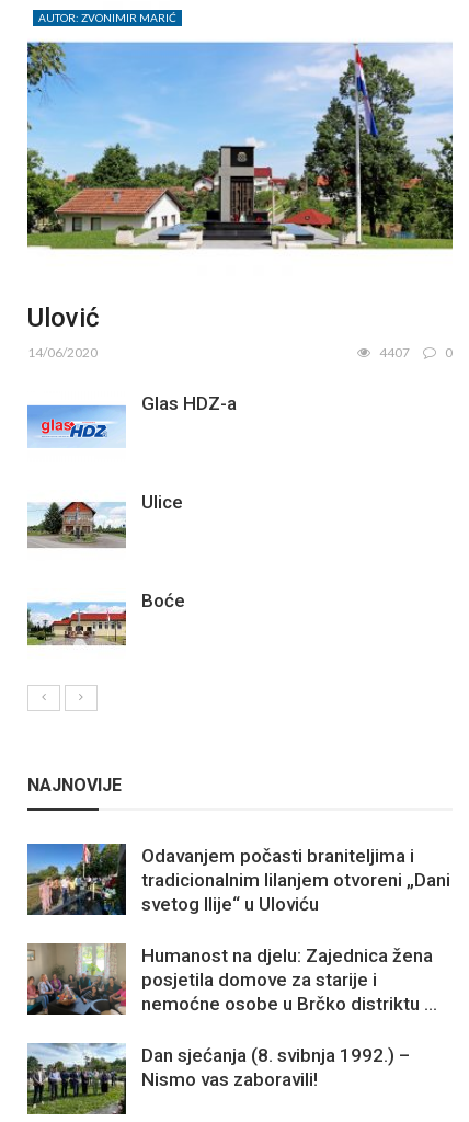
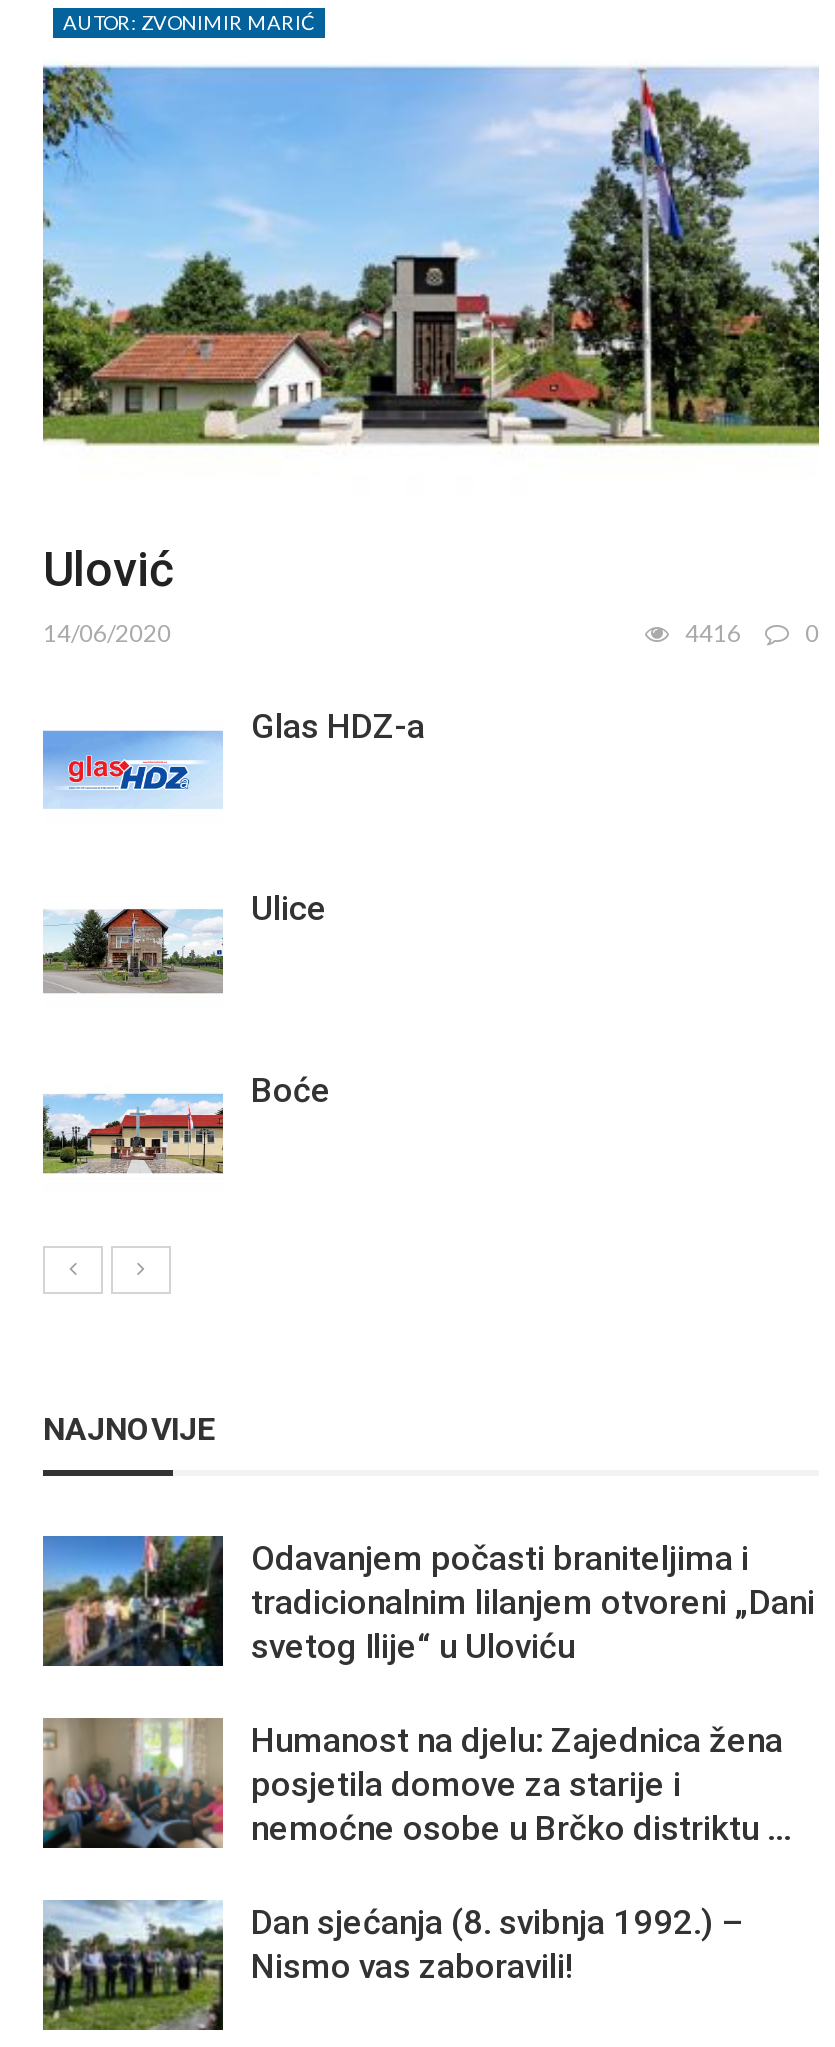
- 4407
+ 4416
